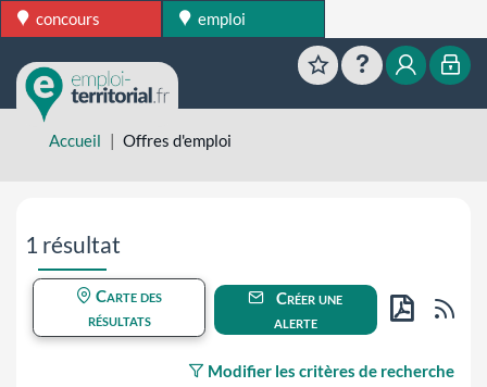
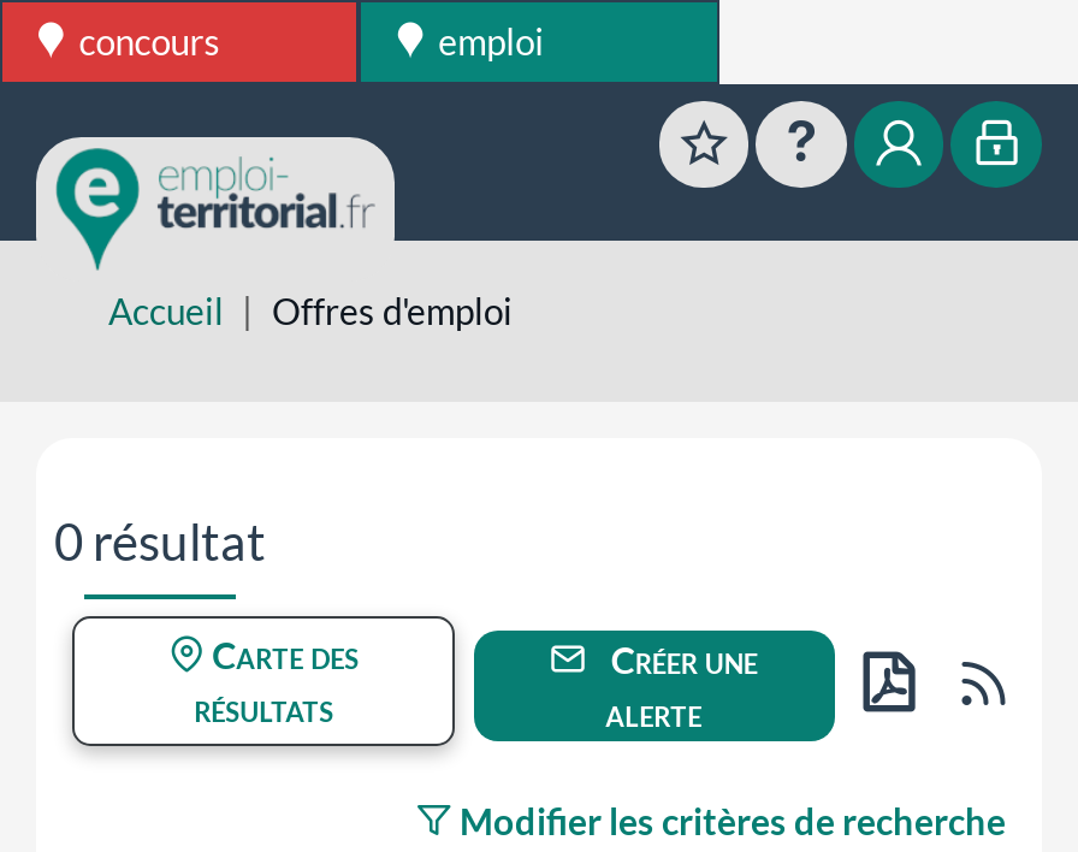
- 1 résultat
+ 0 résultat
